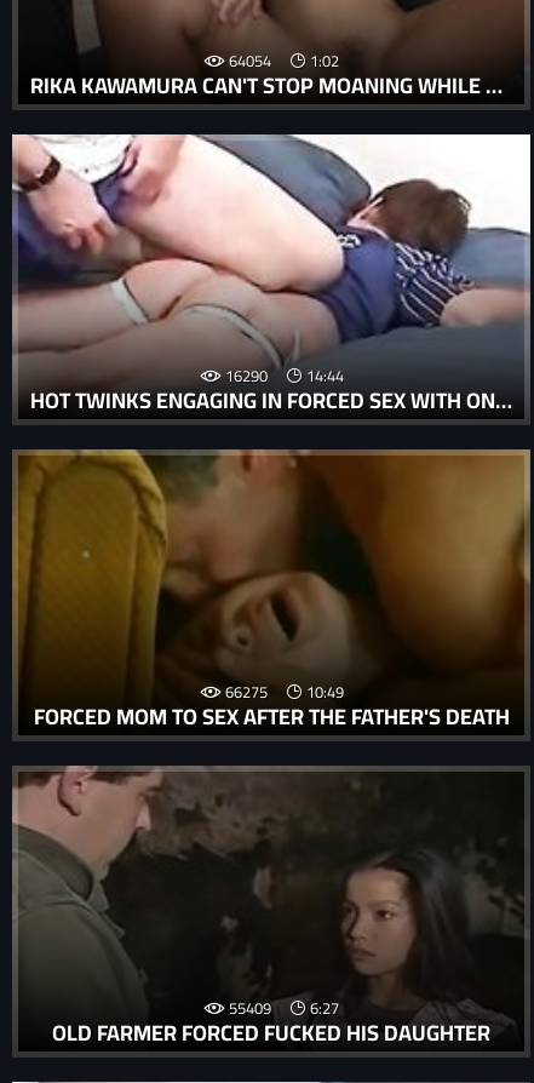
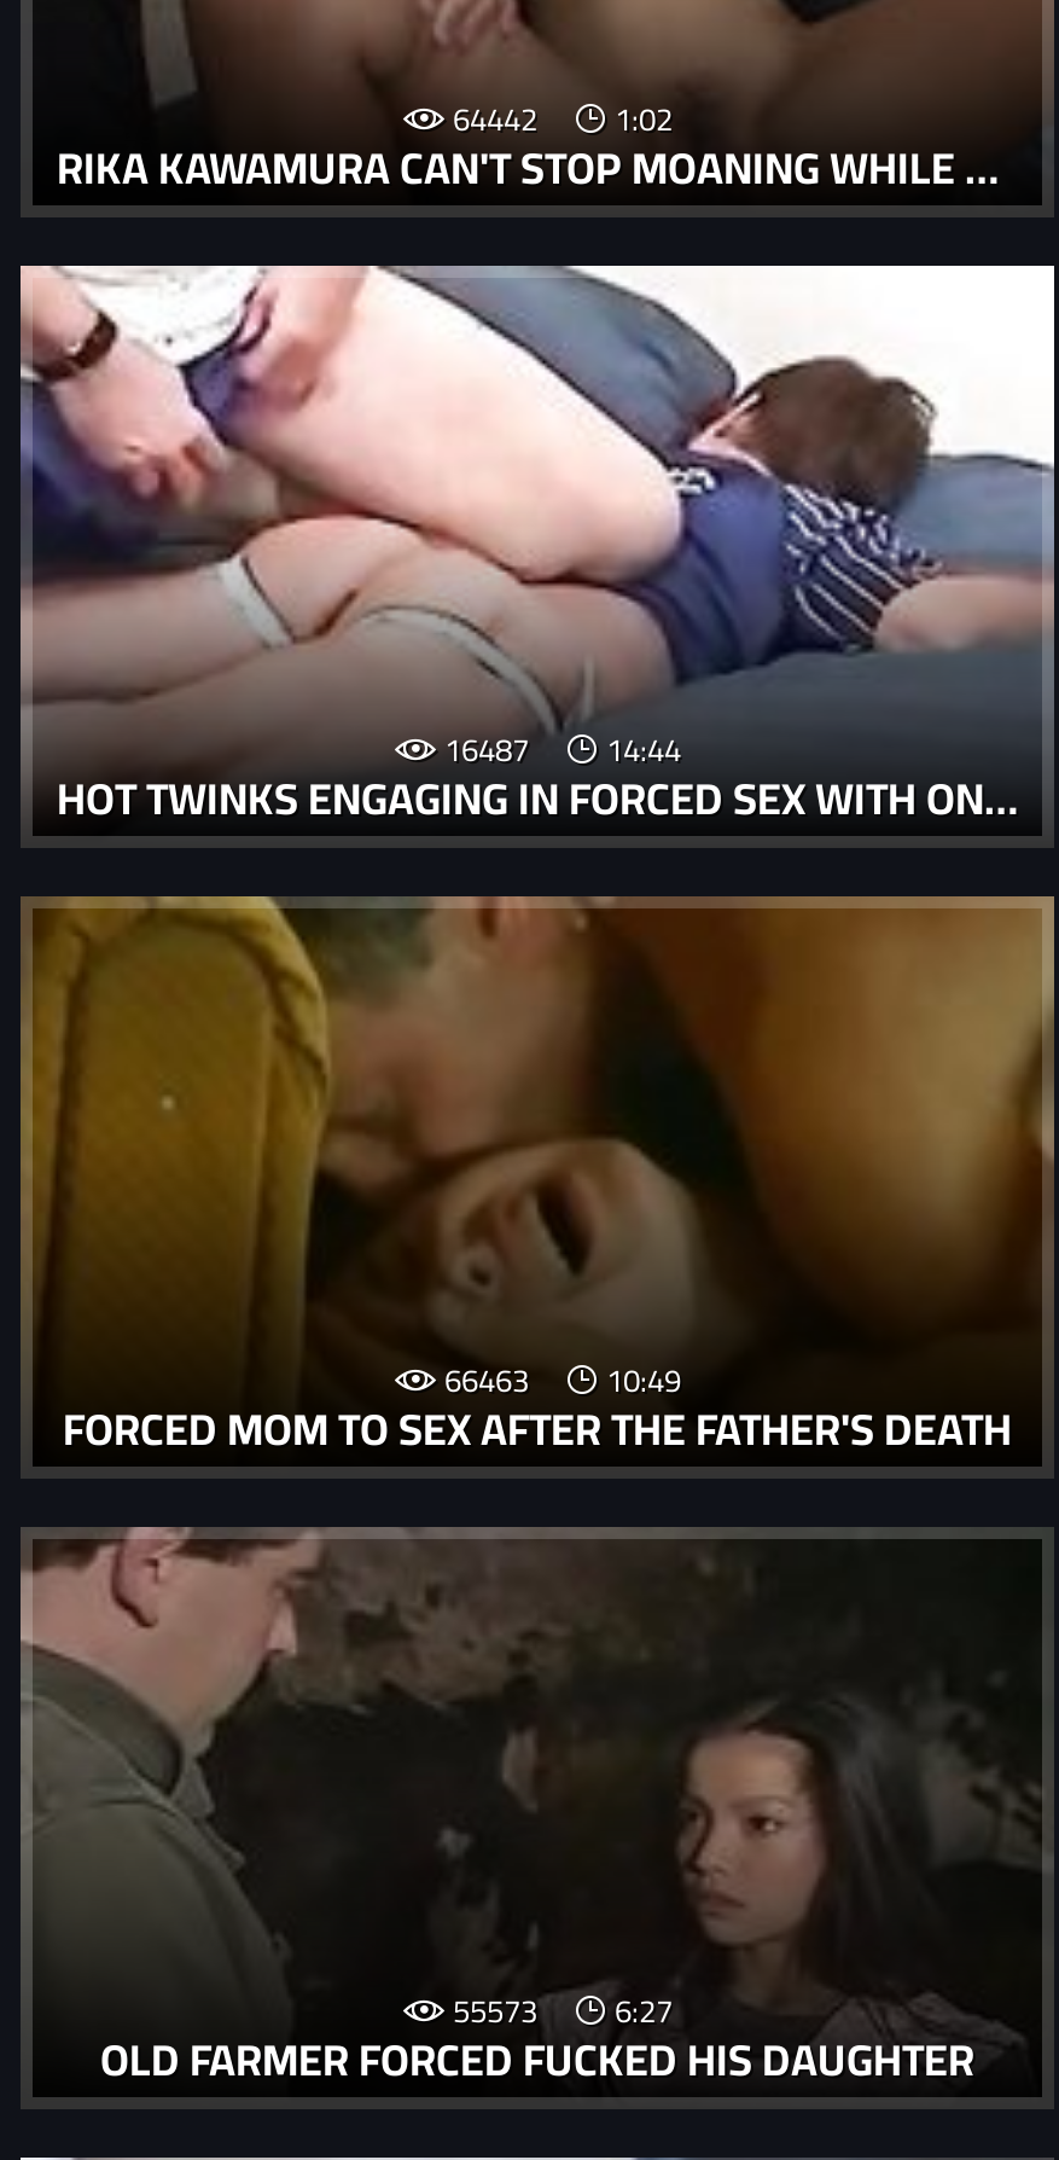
- 64054 1:02
+ 64442 1:02

- 16290 14:44
+ 16487 14:44

- 66275 10:49
+ 66463 10:49

- 55409 6:27
+ 55573 6:27
